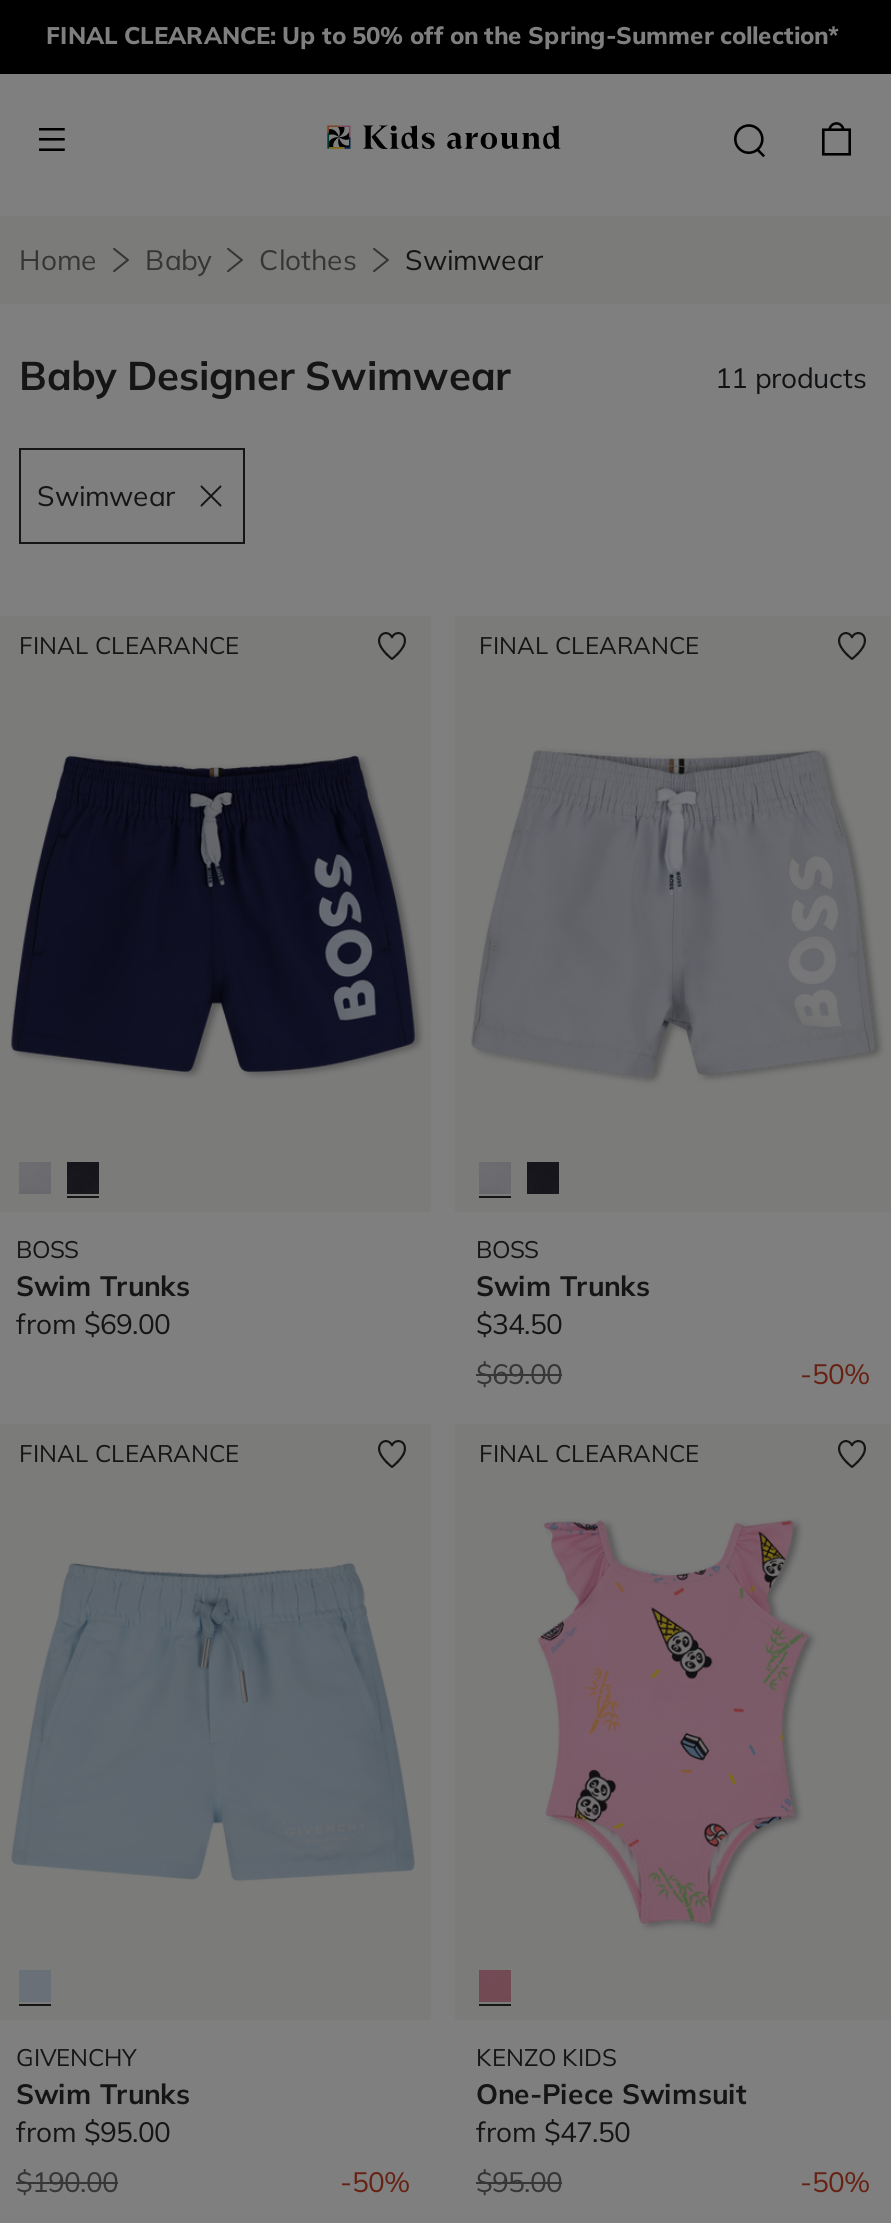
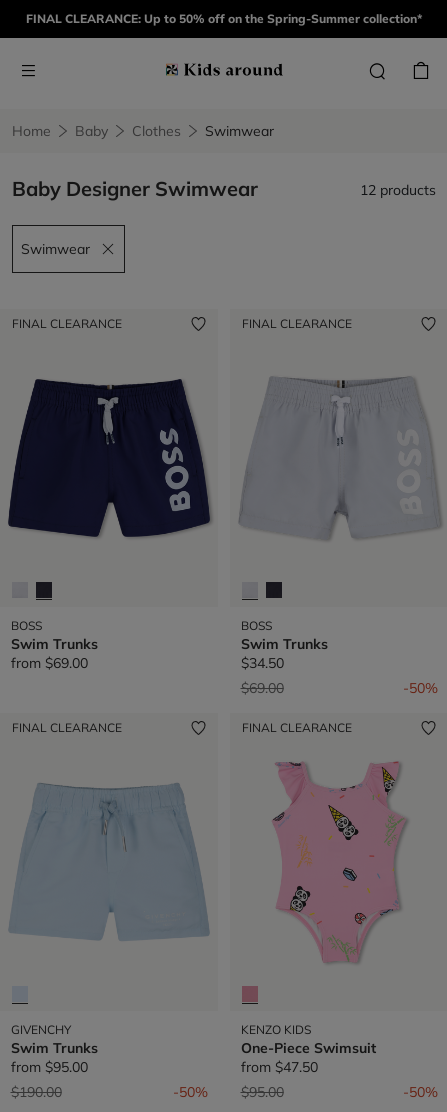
- 11 products
+ 12 products
